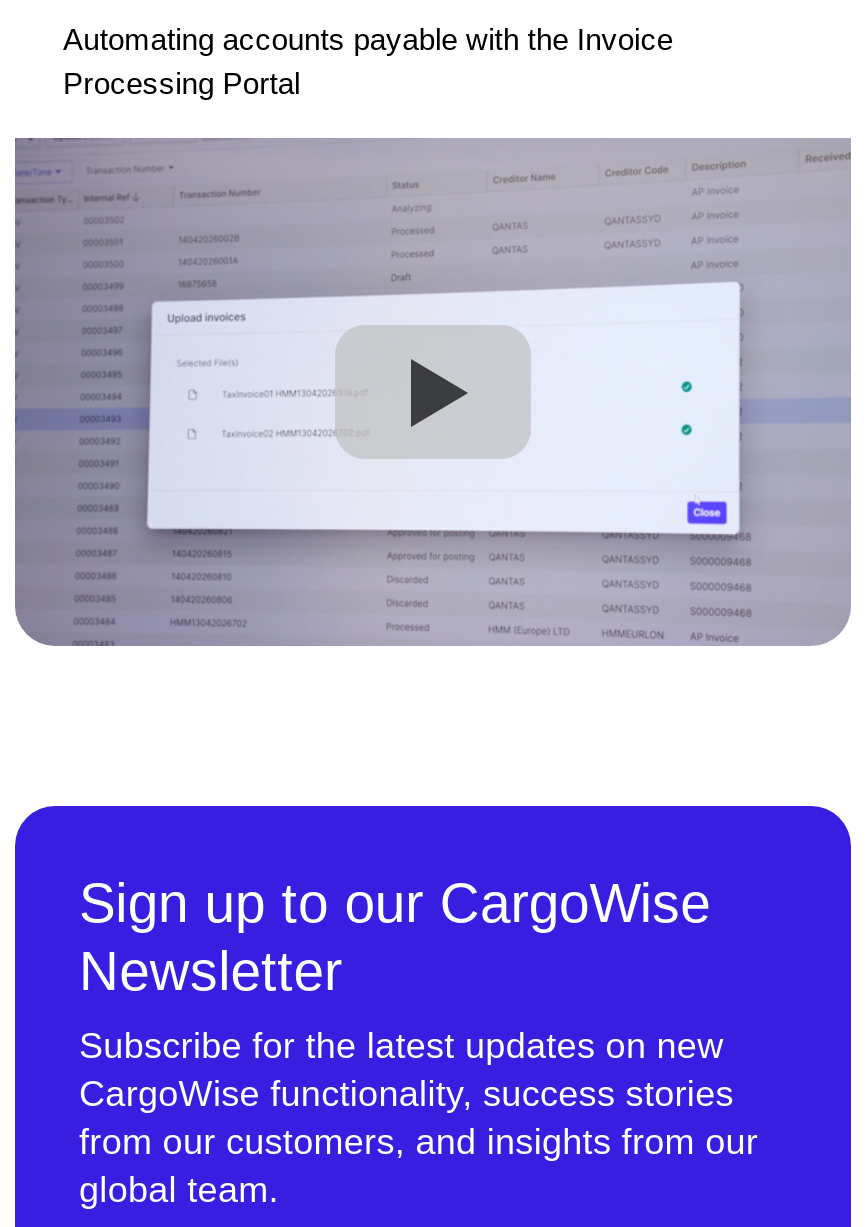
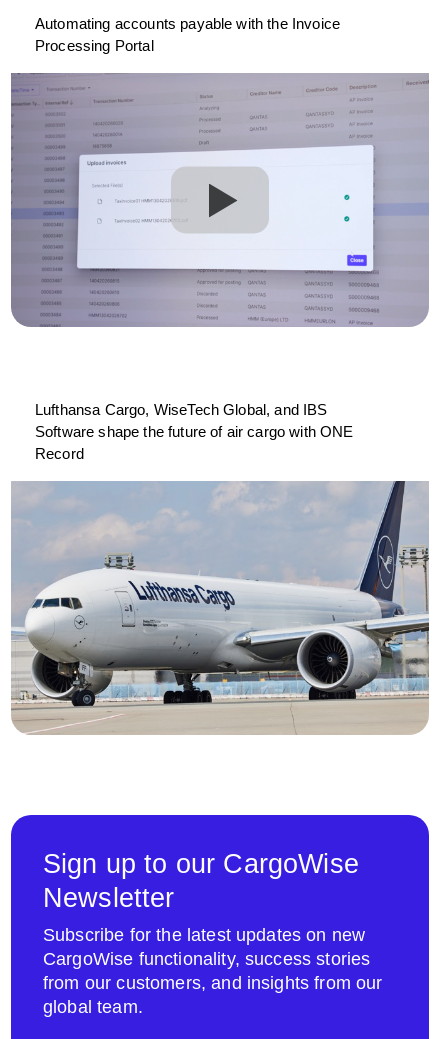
+ [image]

+ Lufthansa Cargo, WiseTech Global, and IBS
+ Software shape the future of air cargo with ONE
+ Record
